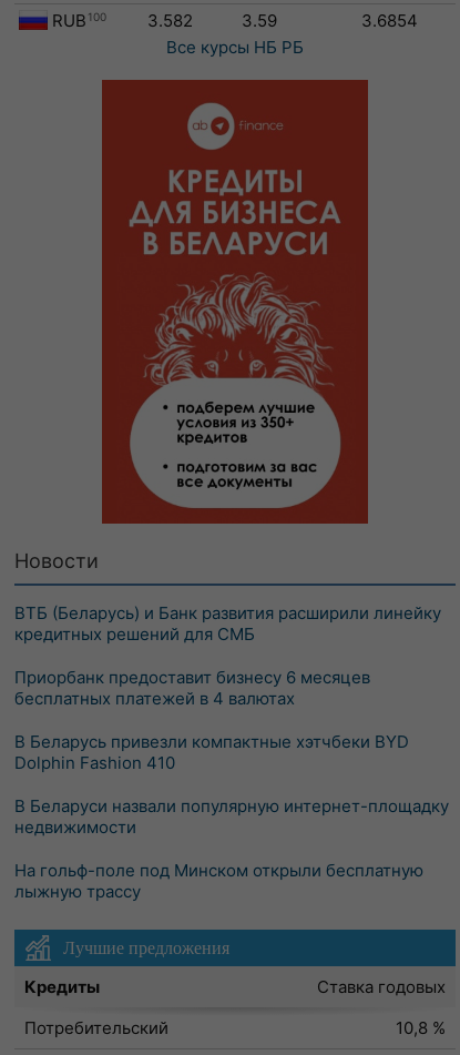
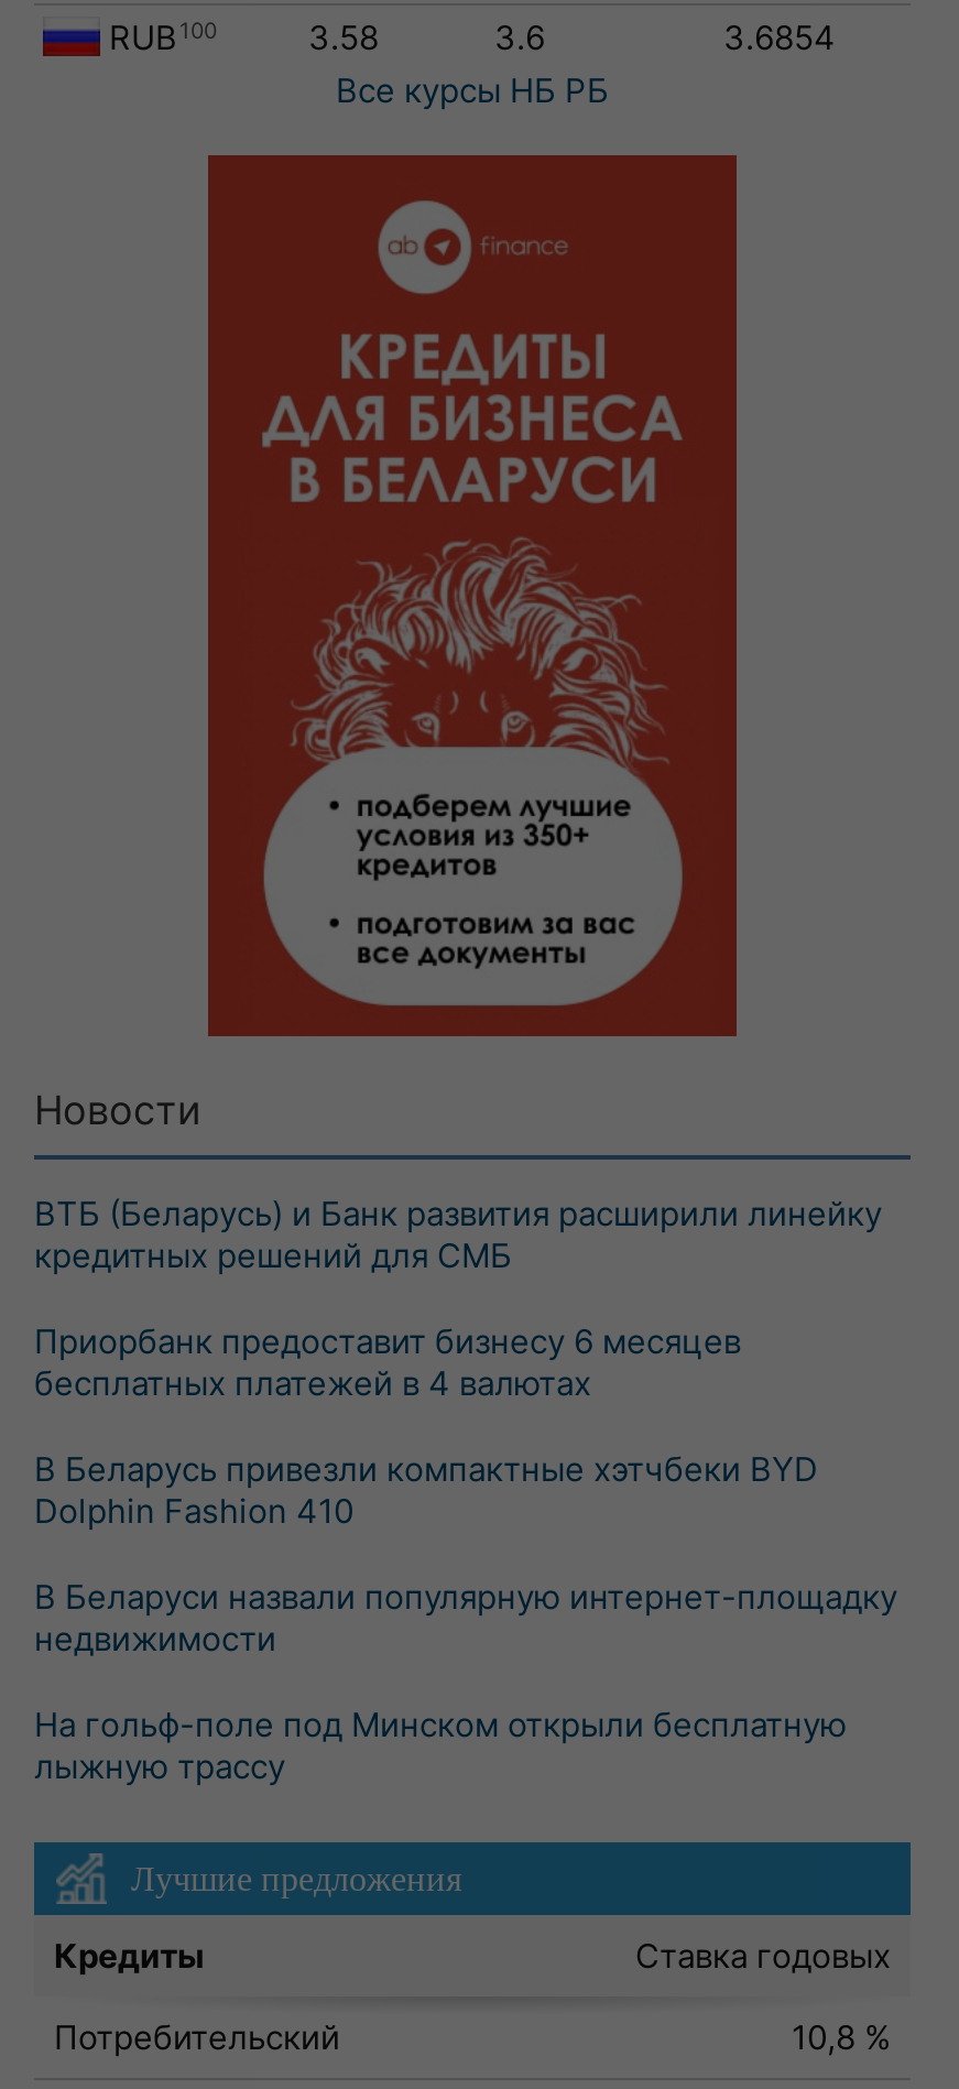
- 3.582
+ 3.58

- 3.59
+ 3.6
